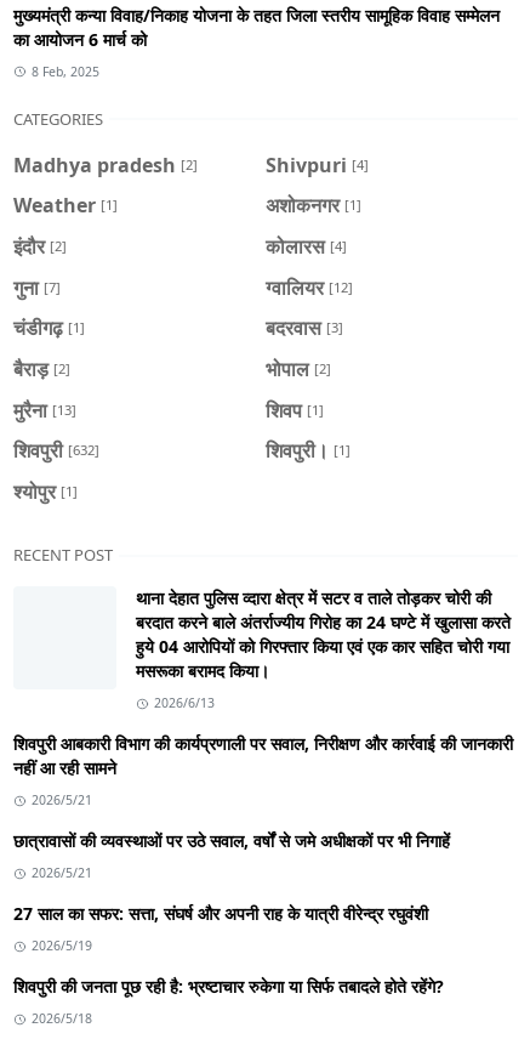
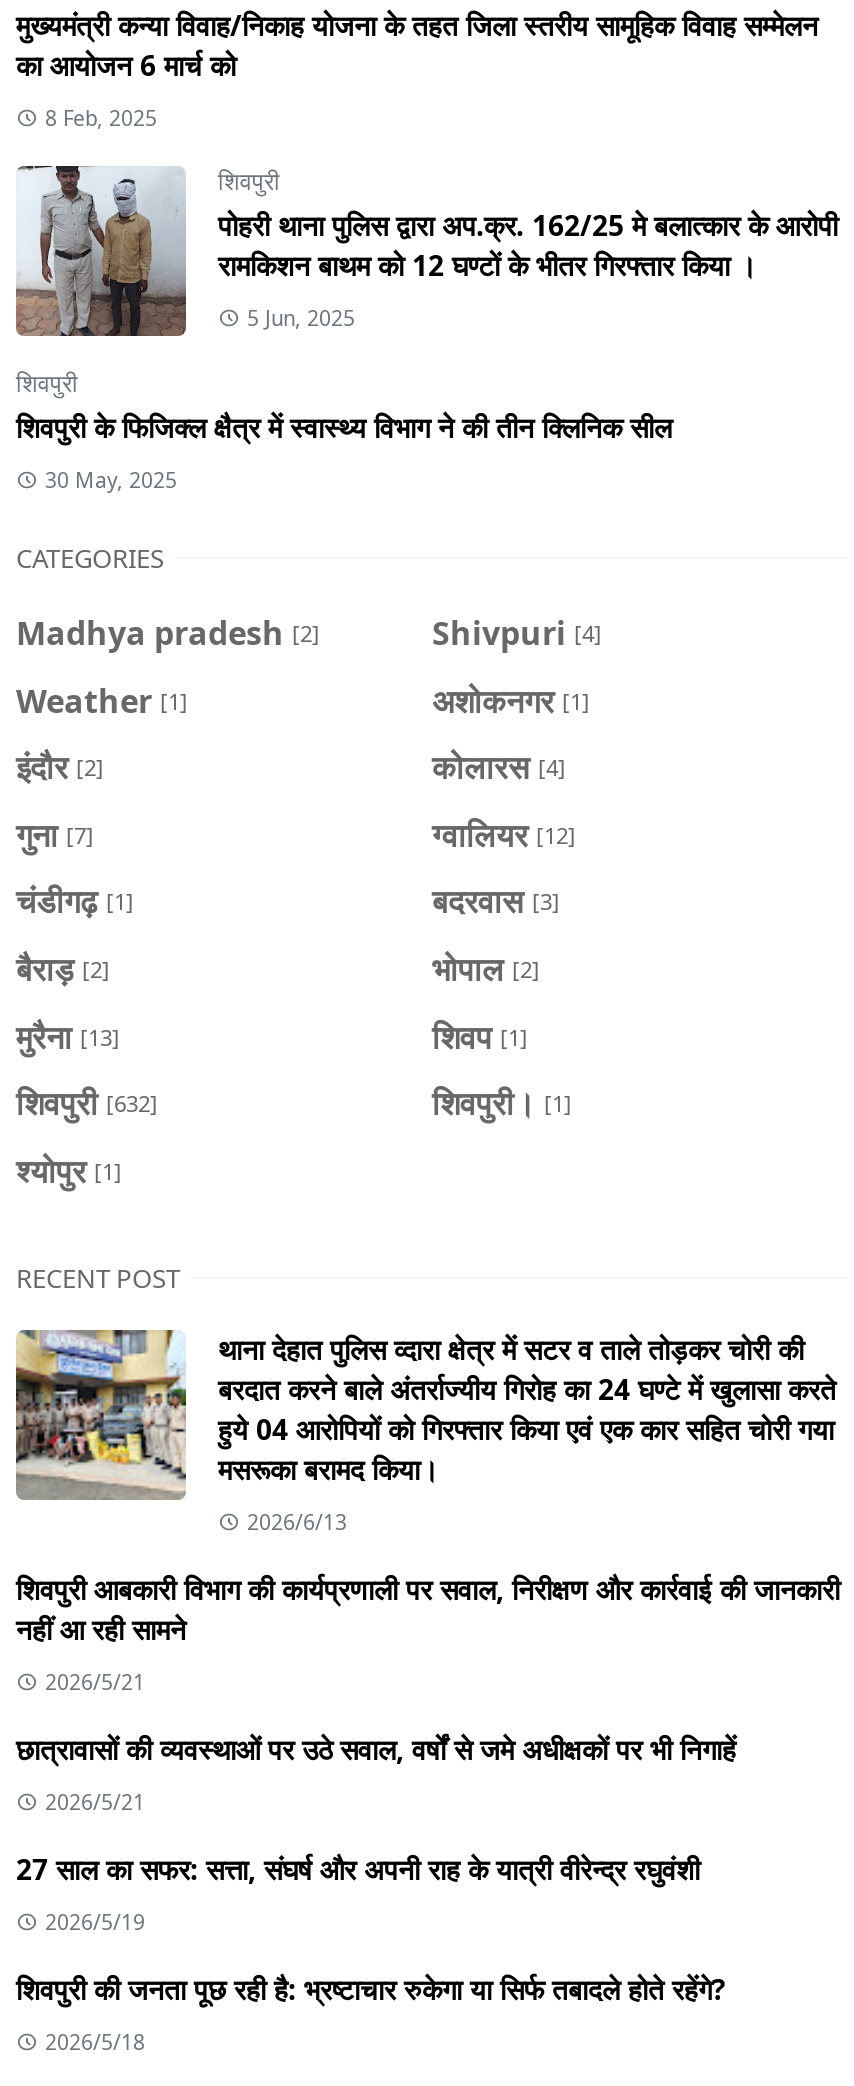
+ [image]
+ शिवपुरी
+ पोहरी थाना पुलिस द्वारा अप.क्र. 162/25 मे बलात्कार के आरोपी
+ रामकिशन बाथम को 12 घण्टों के भीतर गिरफ्तार किया ।
+ 5 Jun, 2025
+ शिवपुरी
+ शिवपुरी के फिजिक्ल क्षैत्र में स्वास्थ्य विभाग ने की तीन क्लिनिक सील
+ 30 May, 2025

+ [image]
